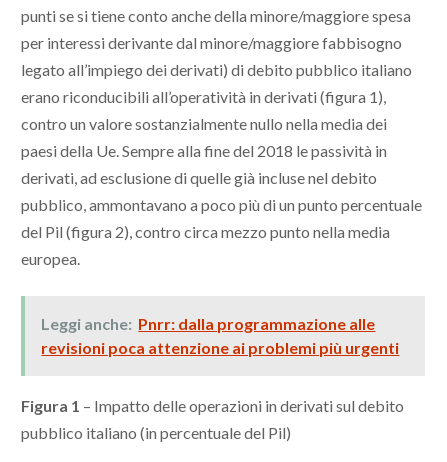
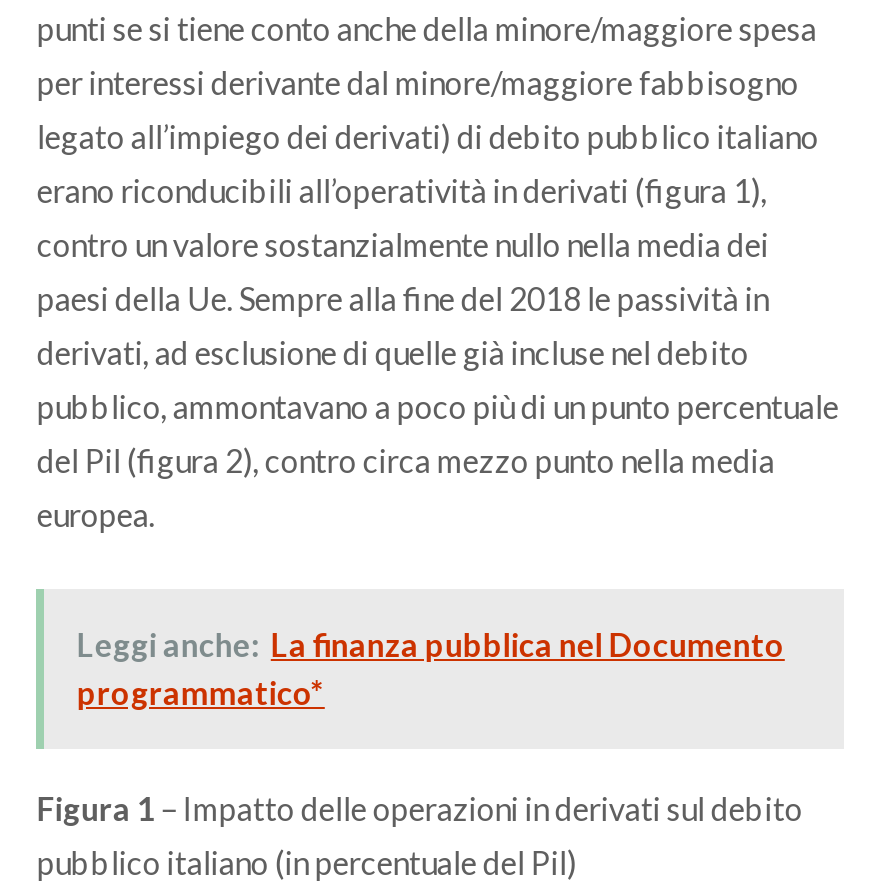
- Leggi anche: Pnrr: dalla programmazione alle
- revisioni poca attenzione ai problemi più urgenti
+ Leggi anche: La finanza pubblica nel Documento
+ programmatico*
